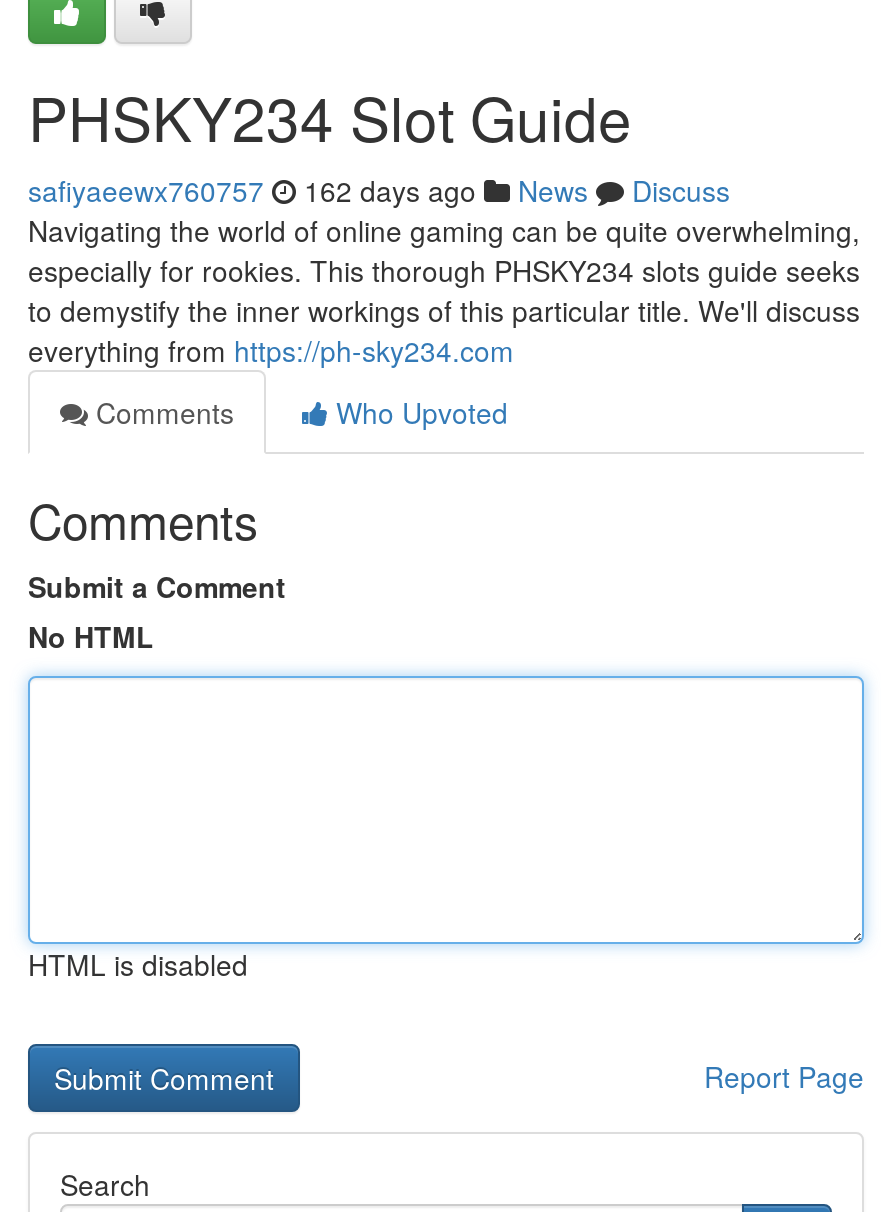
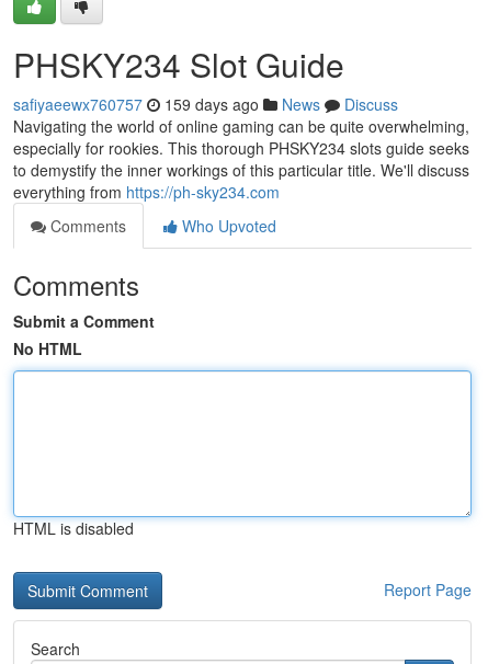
- safiyaeewx760757 162 days ago News Discuss
+ safiyaeewx760757 159 days ago News Discuss
